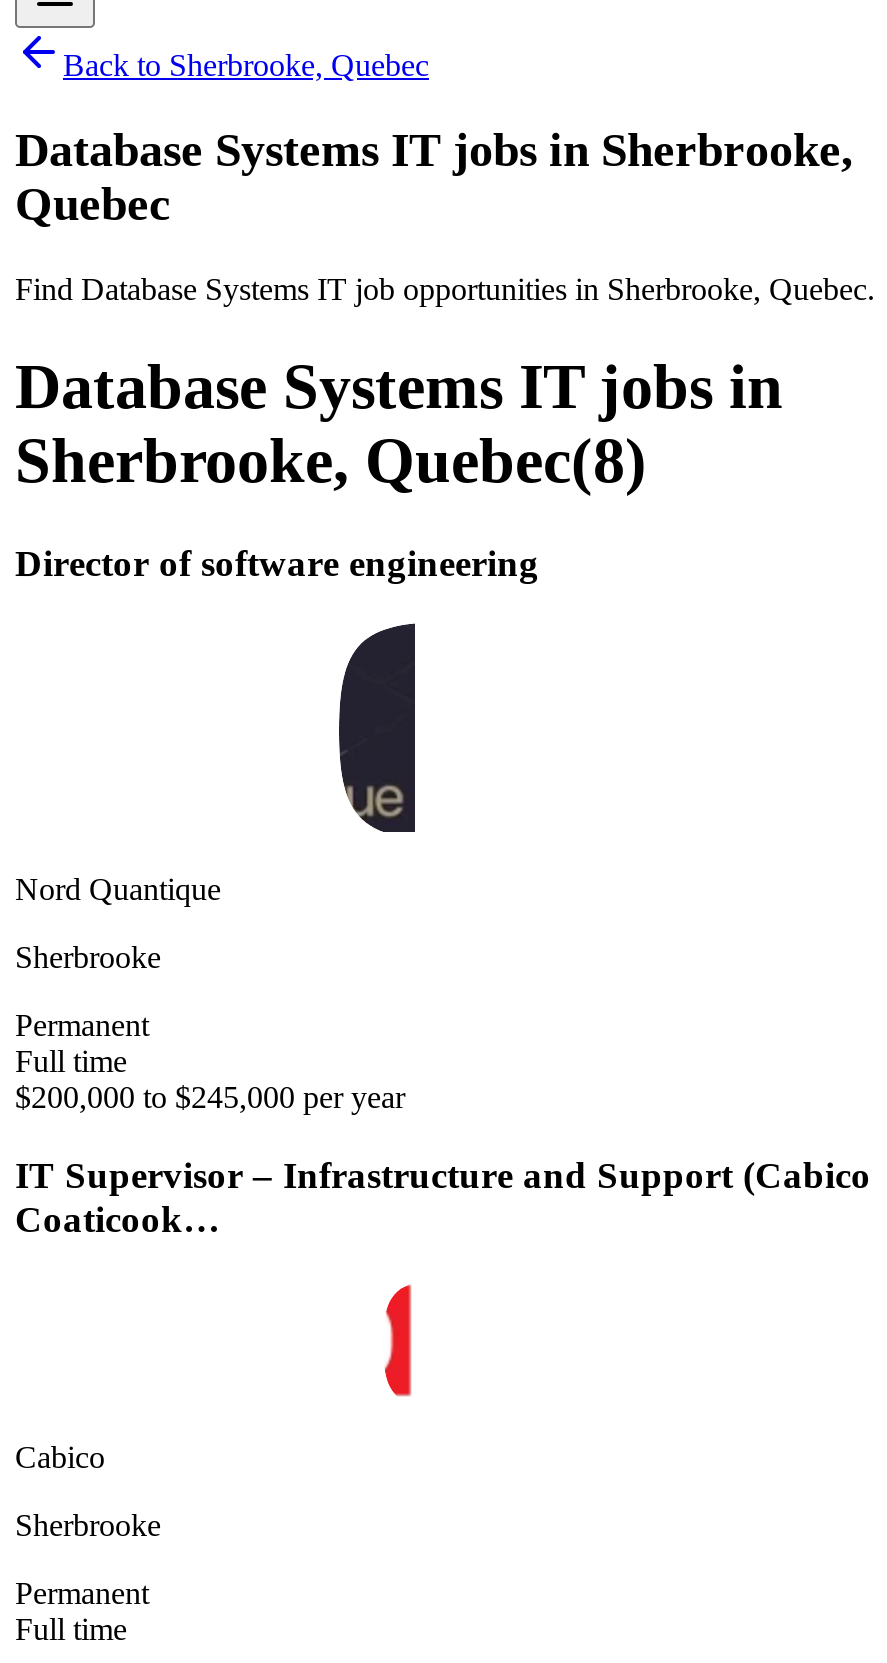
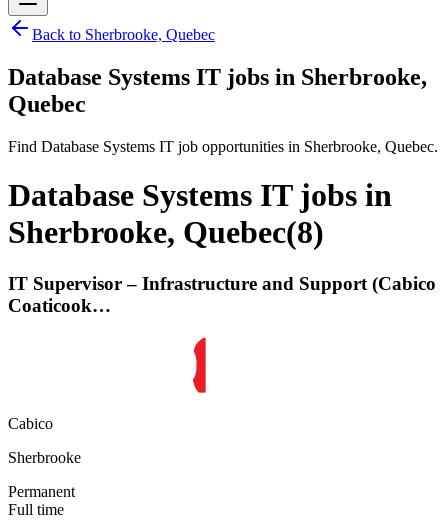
- Director of software engineering

- [image]
- Nord Quantique
- Sherbrooke
- Permanent
- Full time
- $200,000 to $245,000 per year
